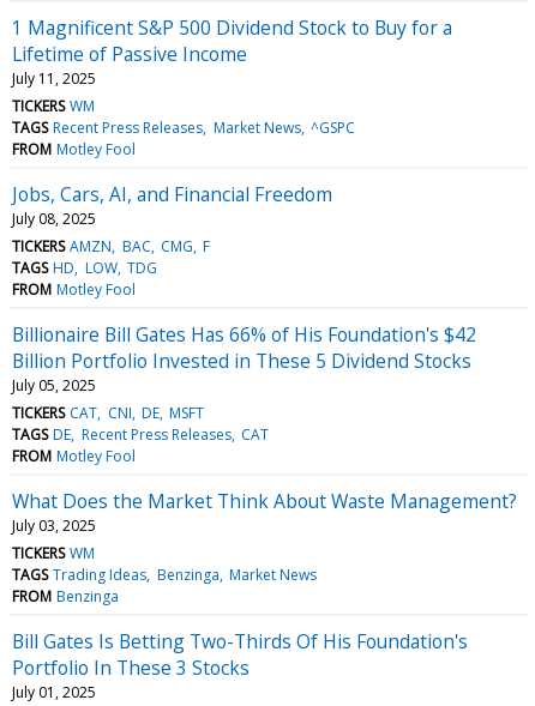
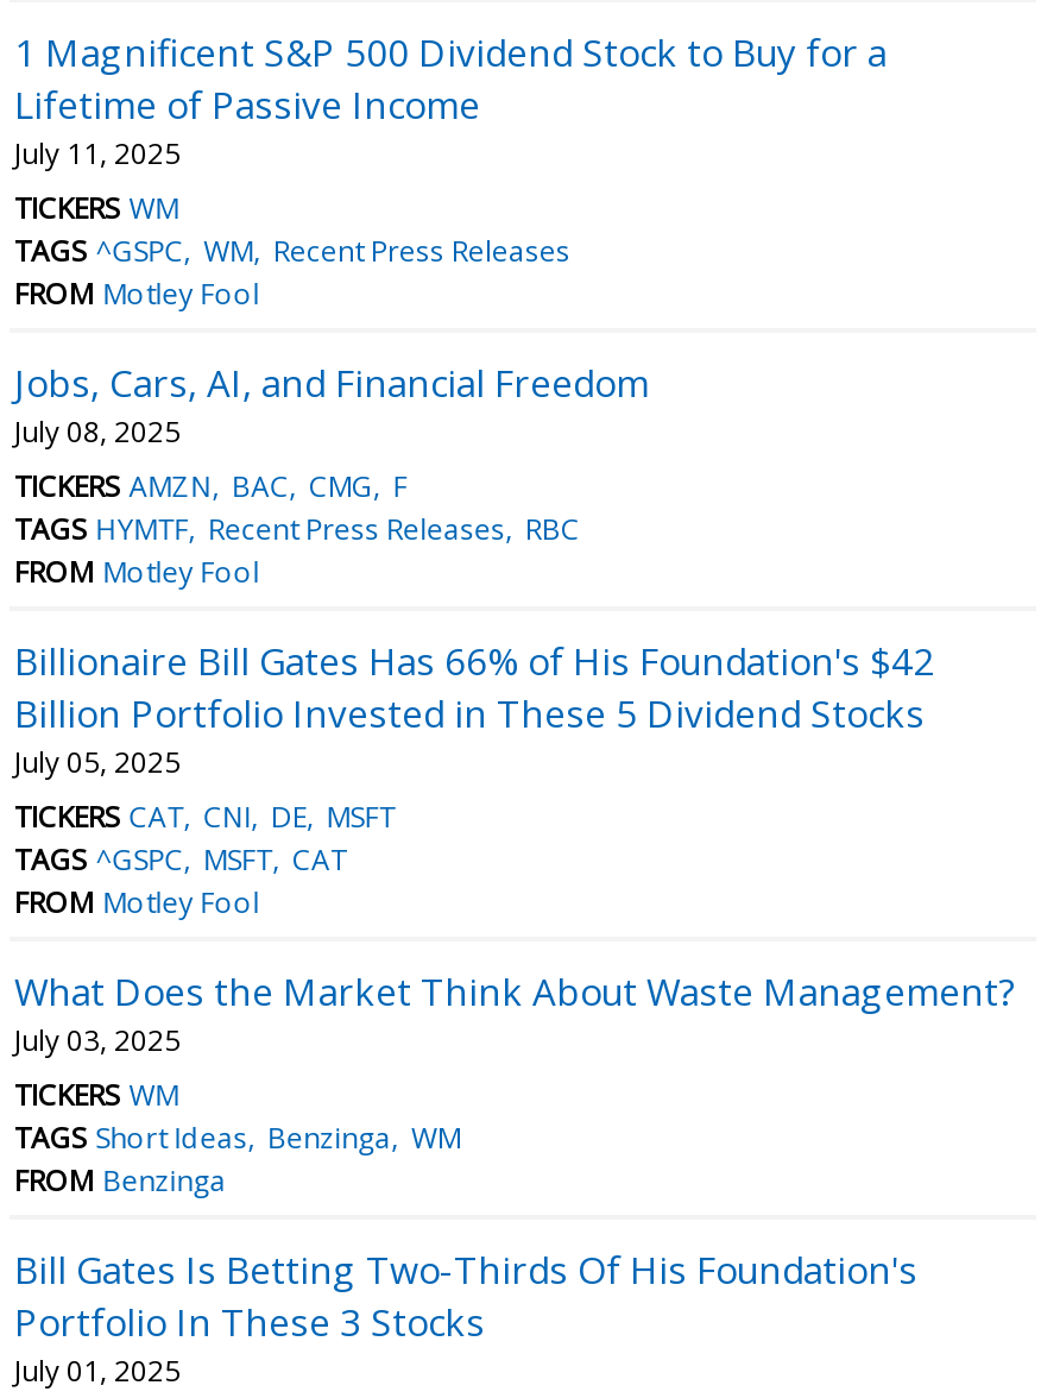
- TAGS Recent Press Releases Market News ^GSPC
+ TAGS ^GSPC WM Recent Press Releases

- TAGS HD LOW TDG
+ TAGS HYMTF Recent Press Releases RBC

- TAGS DE Recent Press Releases CAT
+ TAGS ^GSPC MSFT CAT

- TAGS Trading Ideas Benzinga Market News
+ TAGS Short Ideas Benzinga WM
